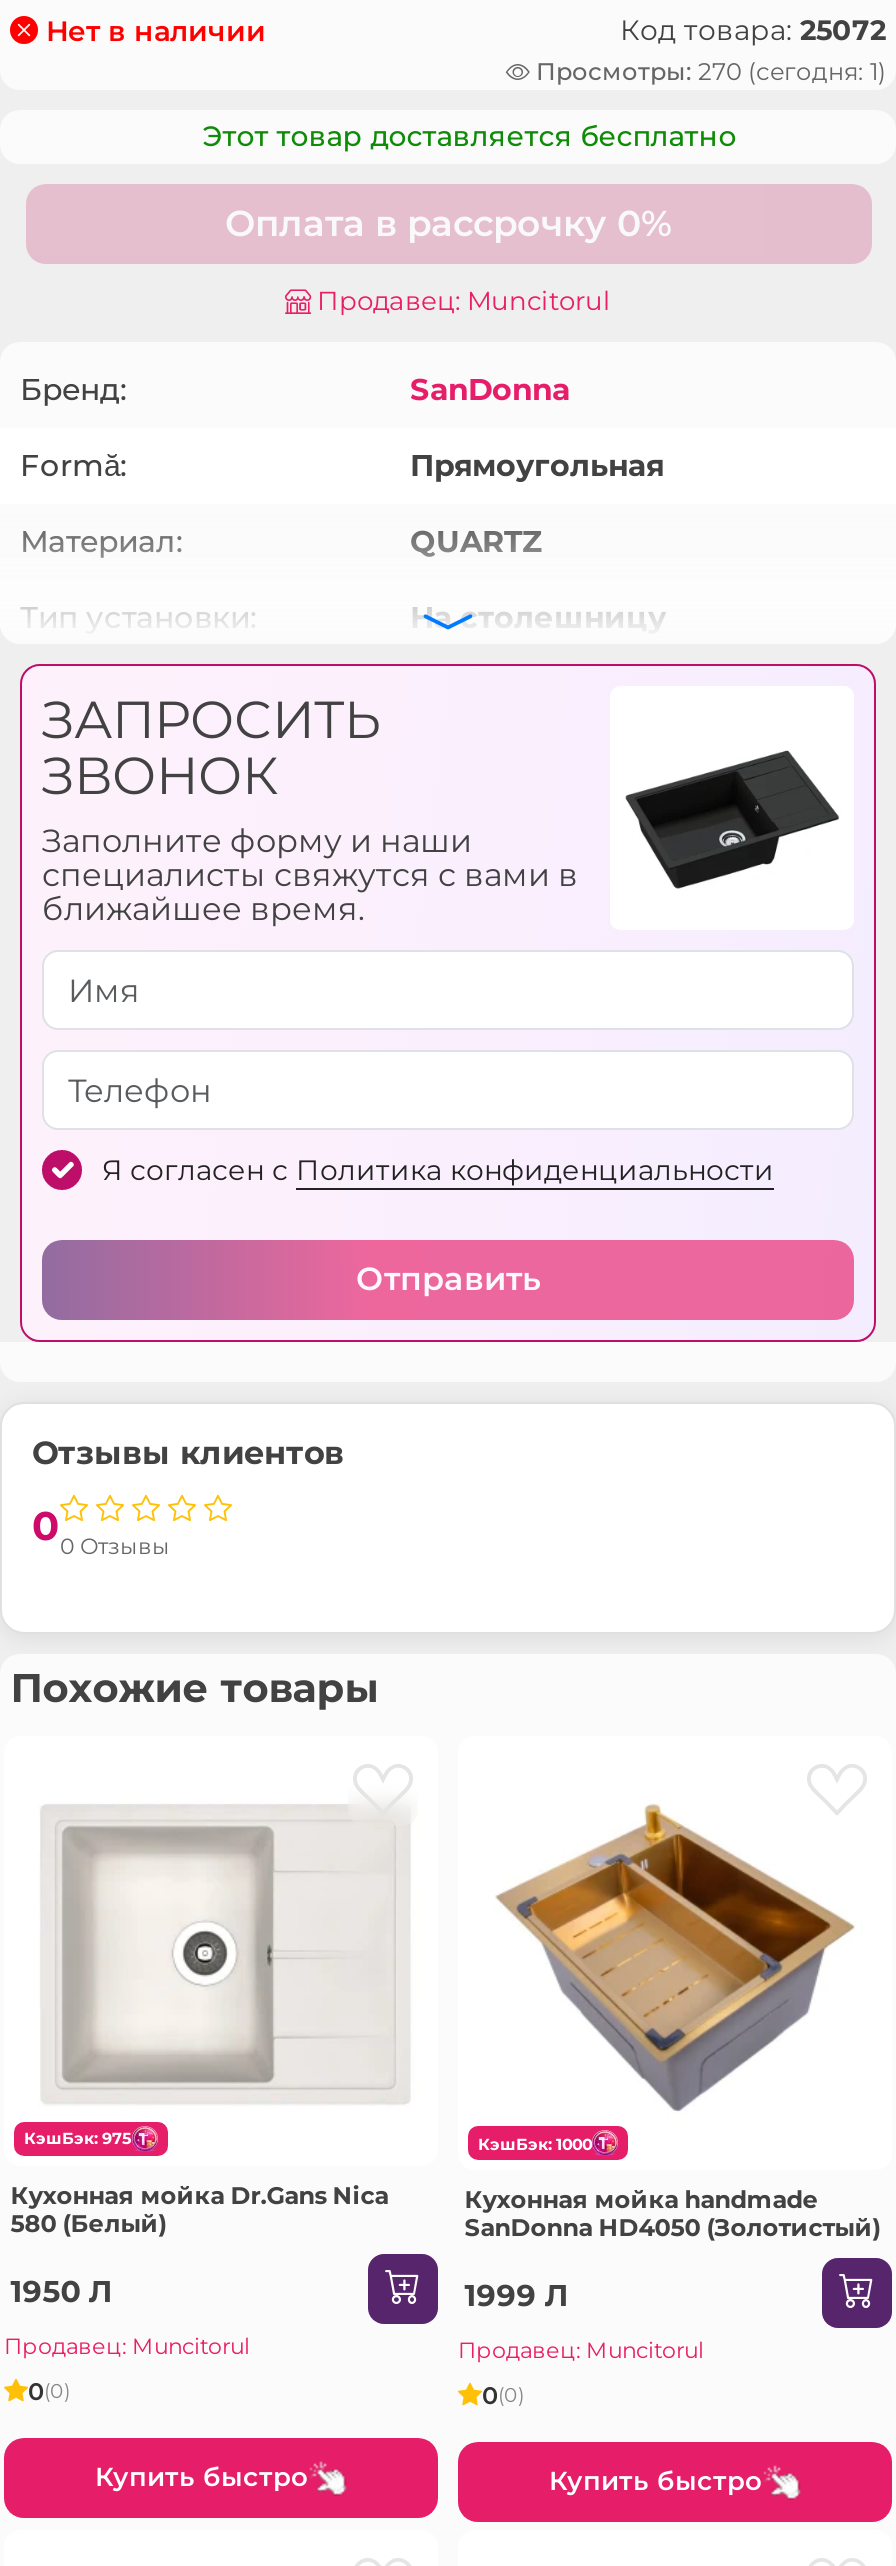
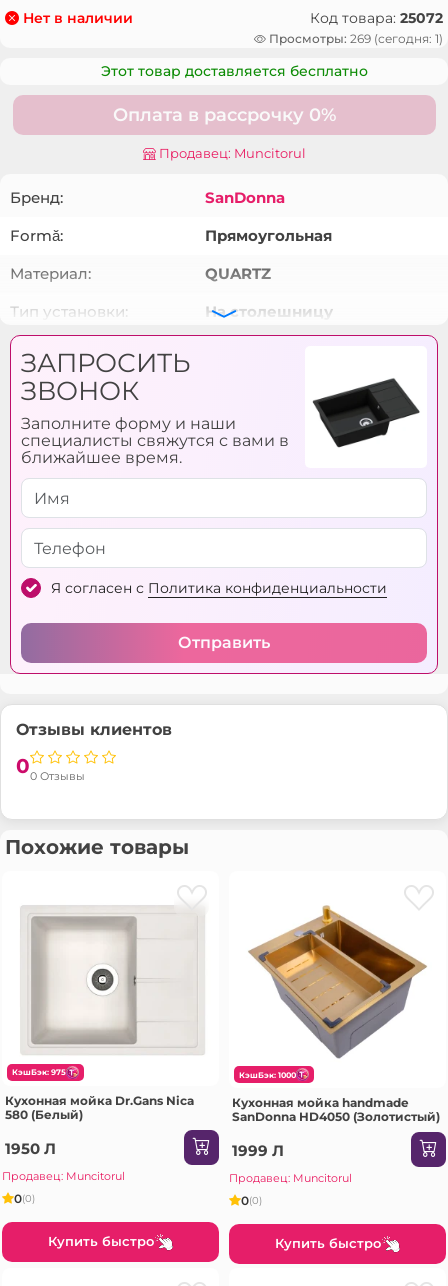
- Просмотры: 270 (сегодня: 1)
+ Просмотры: 269 (сегодня: 1)
